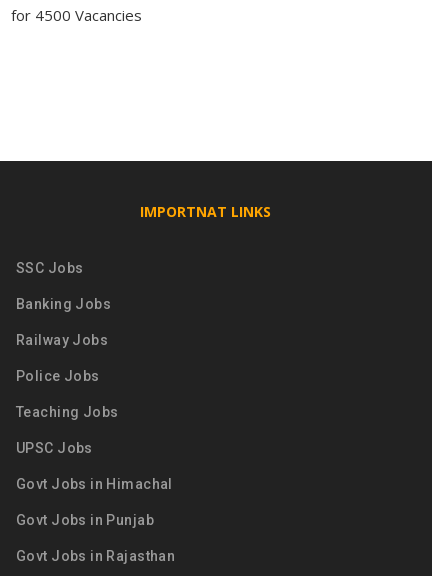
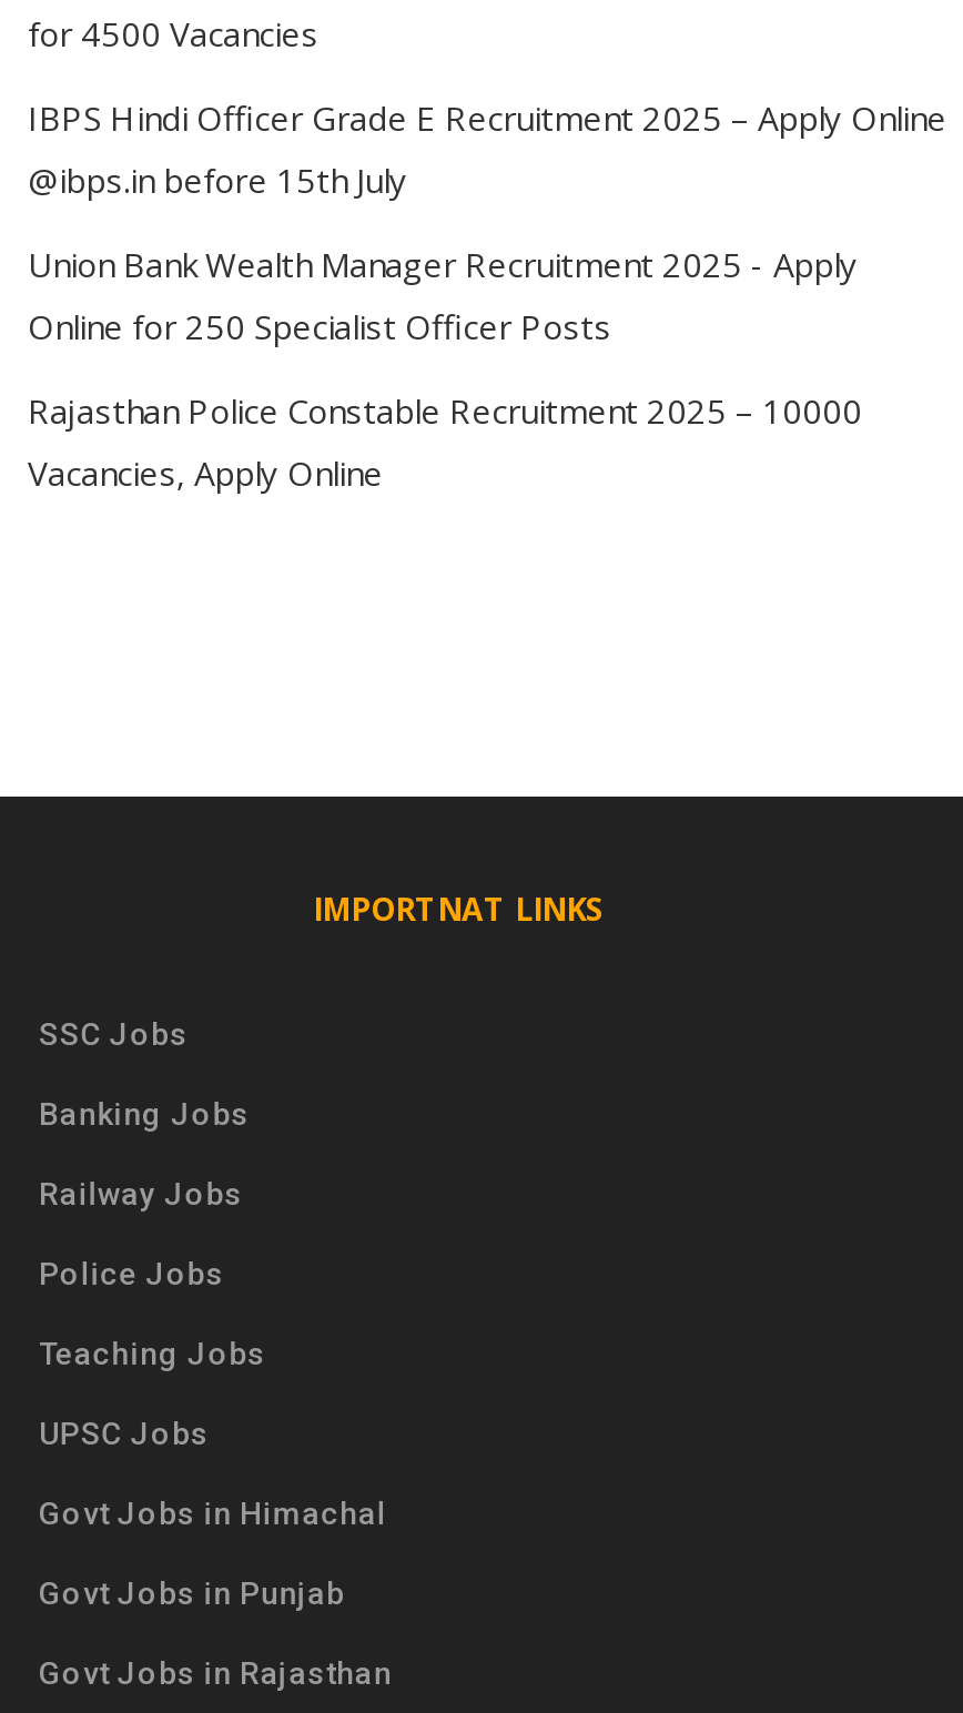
+ IBPS Hindi Officer Grade E Recruitment 2025 – Apply Online
+ @ibps.in before 15th July
+ Union Bank Wealth Manager Recruitment 2025 - Apply
+ Online for 250 Specialist Officer Posts
+ Rajasthan Police Constable Recruitment 2025 – 10000
+ Vacancies, Apply Online
